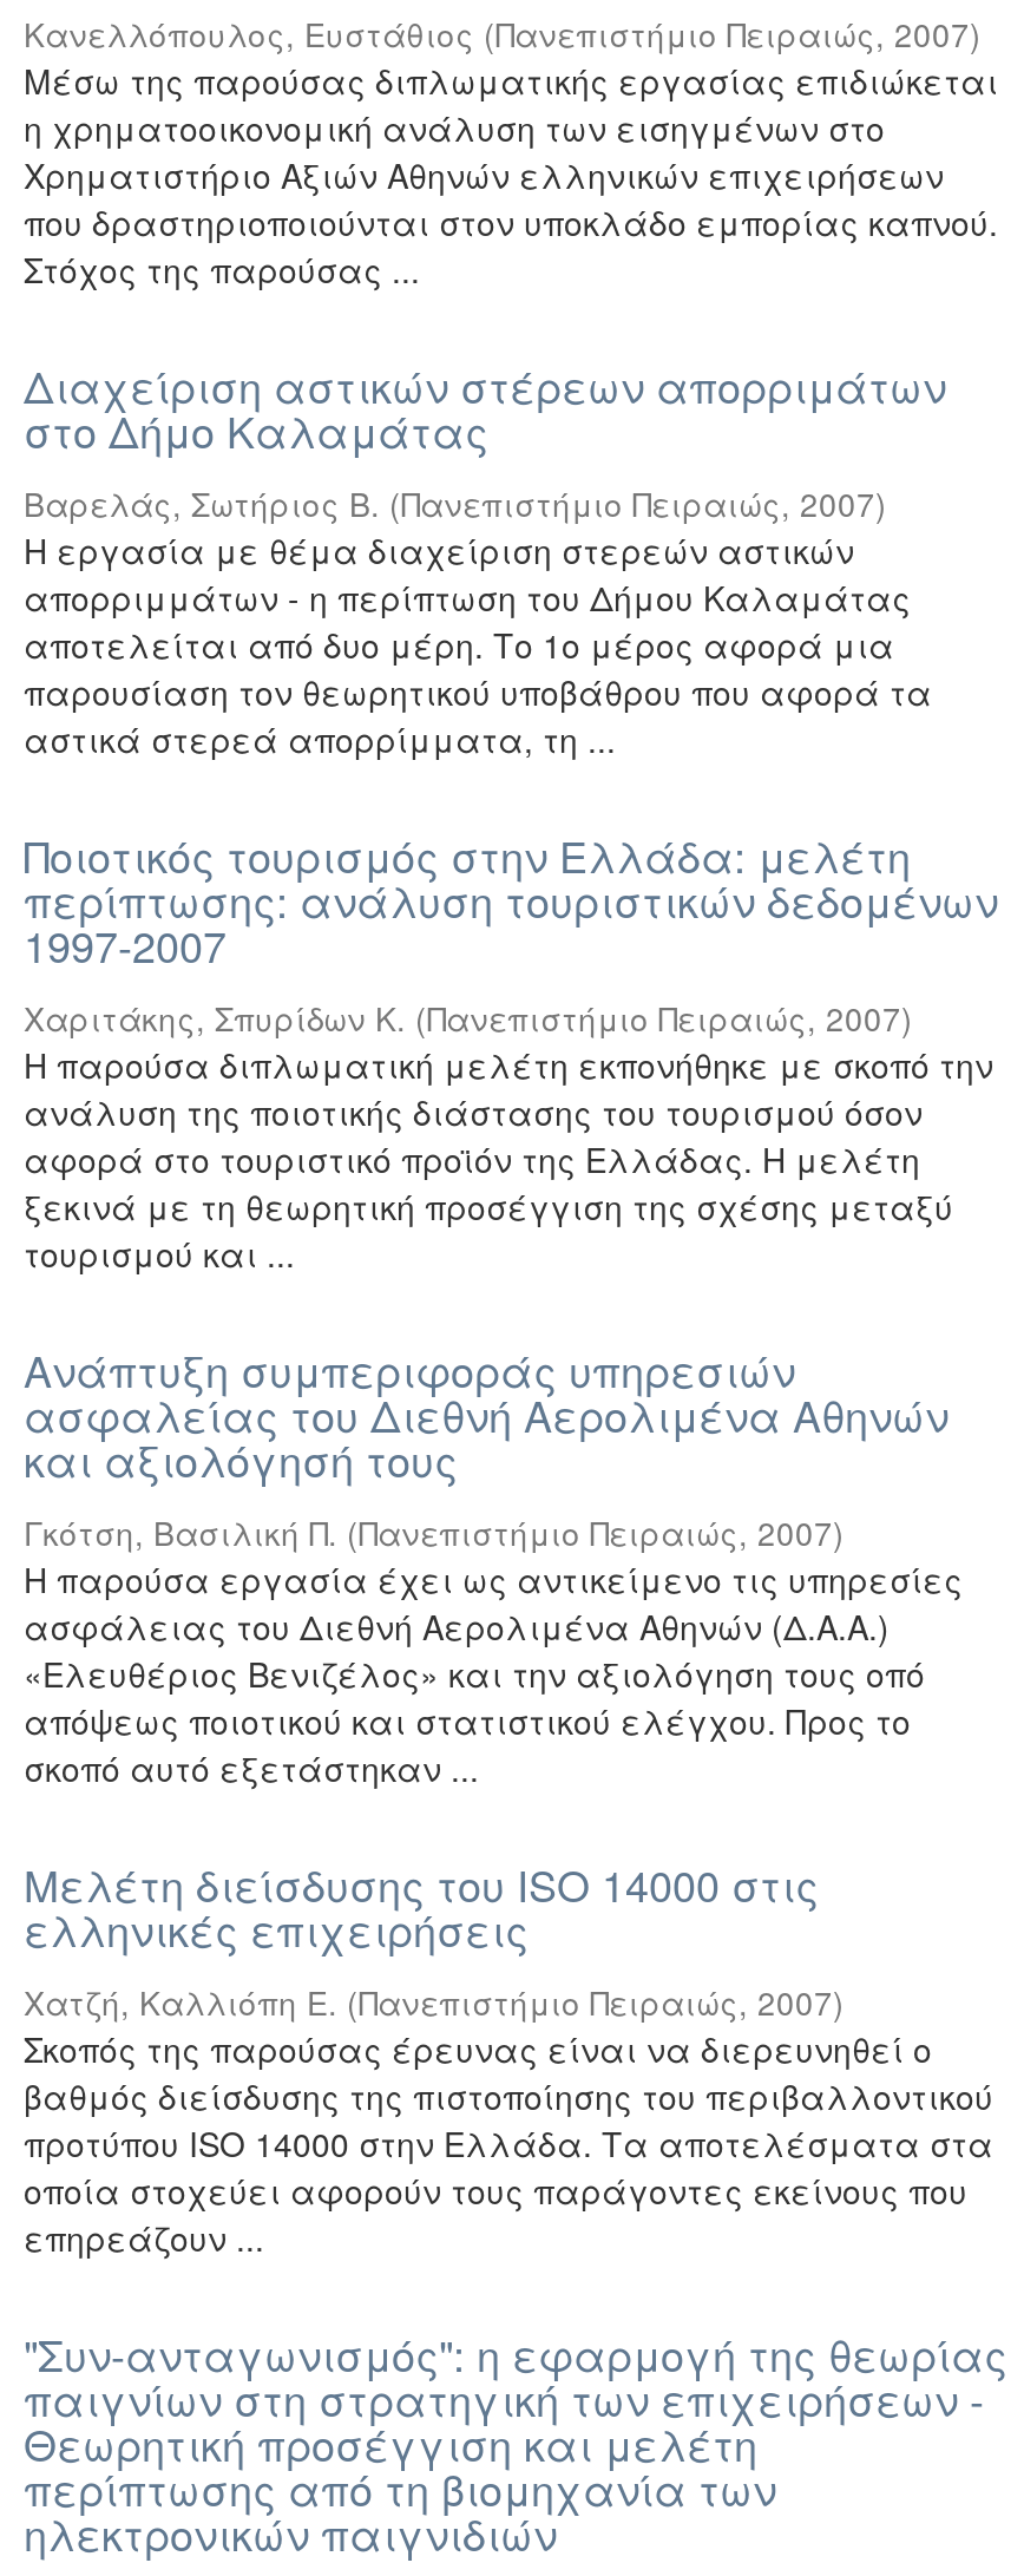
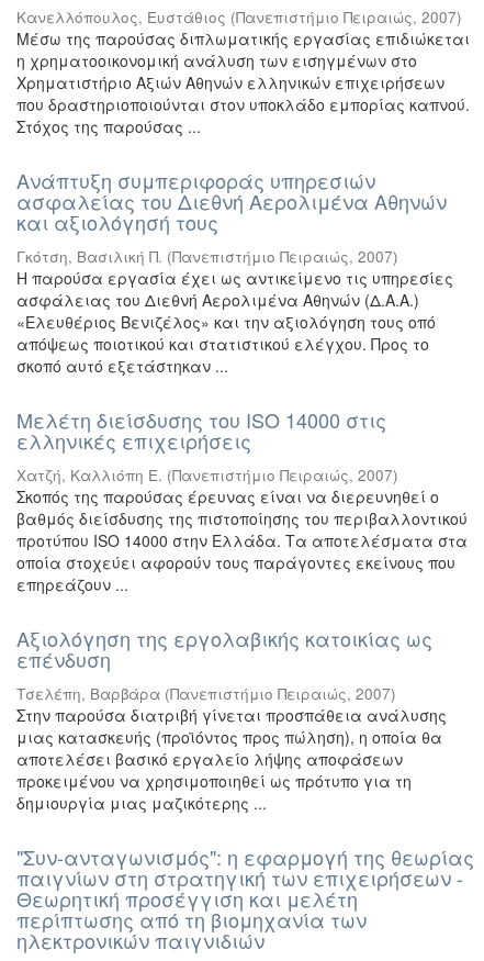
- Διαχείριση αστικών στέρεων απορριμάτων
- στο Δήμο Καλαμάτας
- Βαρελάς, Σωτήριος Β. (Πανεπιστήμιο Πειραιώς, 2007)
- Η εργασία με θέμα διαχείριση στερεών αστικών
- απορριμμάτων - η περίπτωση του Δήμου Καλαμάτας
- αποτελείται από δυο μέρη. Το 1ο μέρος αφορά μια
- παρουσίαση τον θεωρητικού υποβάθρου που αφορά τα
- αστικά στερεά απορρίμματα, τη ...
- Ποιοτικός τουρισμός στην Ελλάδα: μελέτη
- περίπτωσης: ανάλυση τουριστικών δεδομένων
- 1997-2007
- Χαριτάκης, Σπυρίδων Κ. (Πανεπιστήμιο Πειραιώς, 2007)
- Η παρούσα διπλωματική μελέτη εκπονήθηκε με σκοπό την
- ανάλυση της ποιοτικής διάστασης του τουρισμού όσον
- αφορά στο τουριστικό προϊόν της Ελλάδας. Η μελέτη
- ξεκινά με τη θεωρητική προσέγγιση της σχέσης μεταξύ
- τουρισμού και ...

moved up: Ανάπτυξη συμπεριφοράς υπηρεσιών | ασφαλείας του Διεθνή Αερολιμένα Αθηνών | και αξιολόγησή τους | ... | οποία στοχεύει αφορούν τους παράγοντες εκείνους που | επηρεάζουν ...

+ Αξιολόγηση της εργολαβικής κατοικίας ως
+ επένδυση
+ Τσελέπη, Βαρβάρα (Πανεπιστήμιο Πειραιώς, 2007)
+ Στην παρούσα διατριβή γίνεται προσπάθεια ανάλυσης
+ μιας κατασκευής (προϊόντος προς πώληση), η οποία θα
+ αποτελέσει βασικό εργαλείο λήψης αποφάσεων
+ προκειμένου να χρησιμοποιηθεί ως πρότυπο για τη
+ δημιουργία μιας μαζικότερης ...
